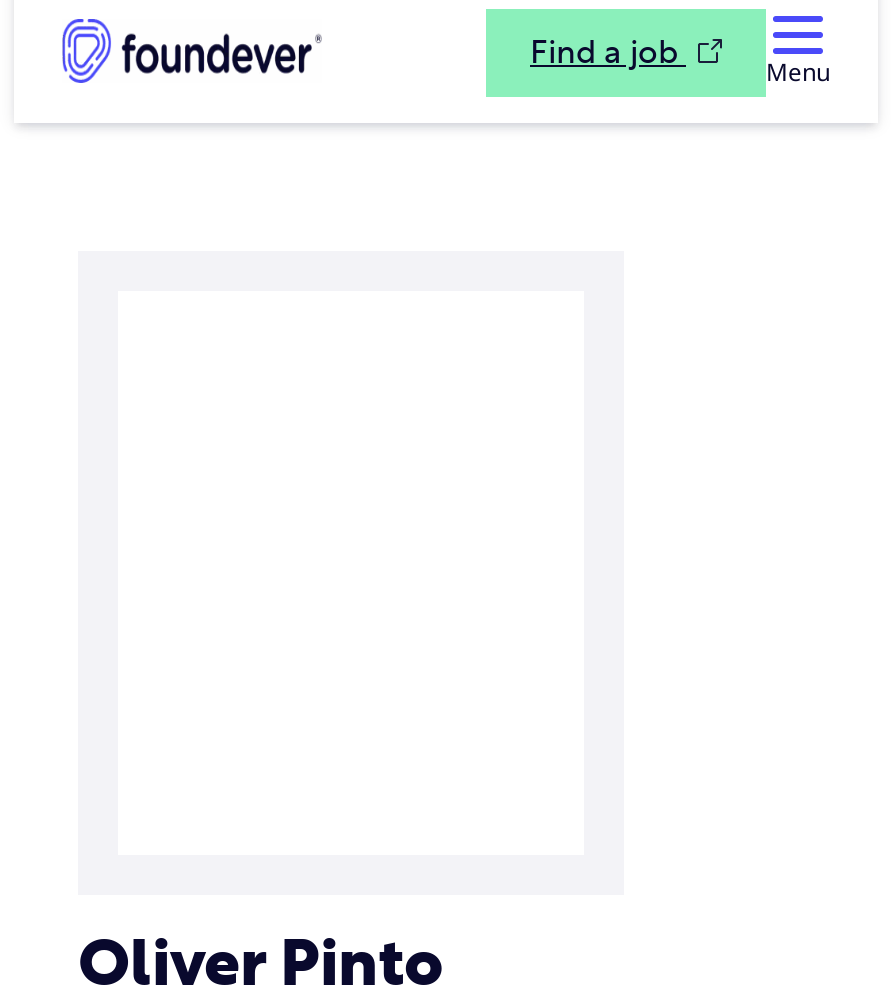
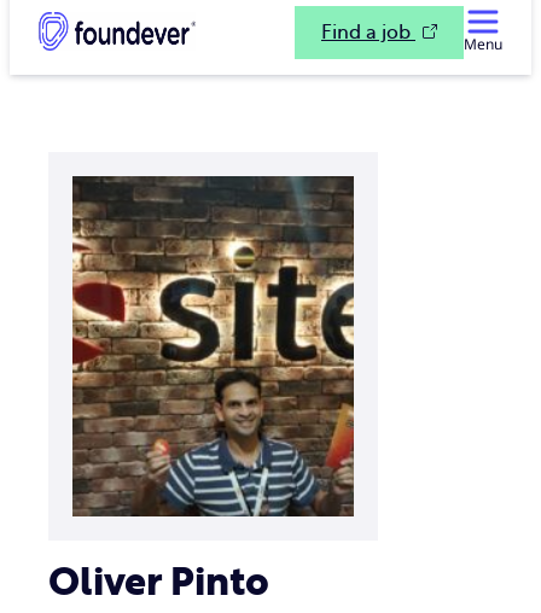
+ [image]
